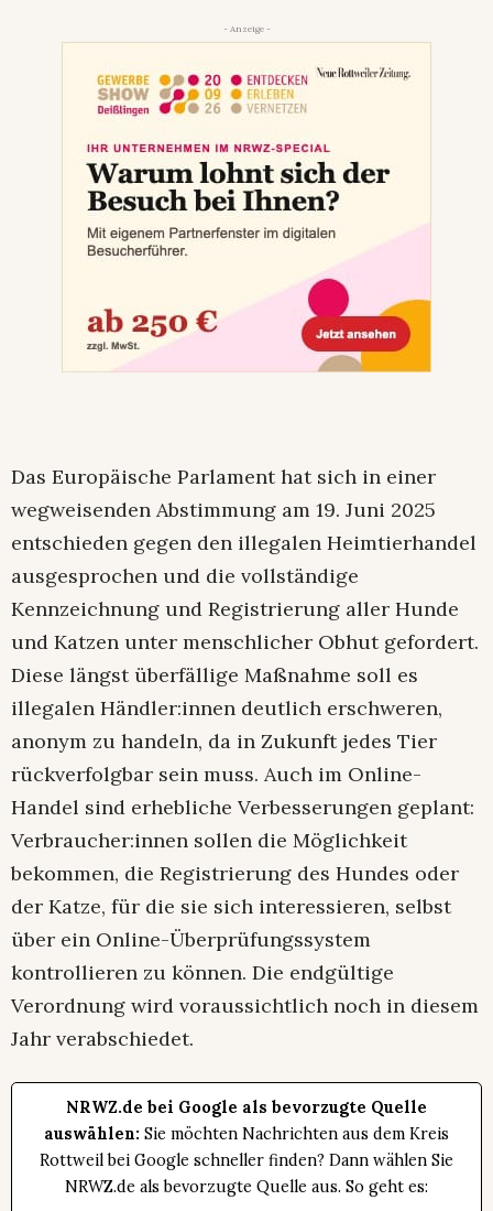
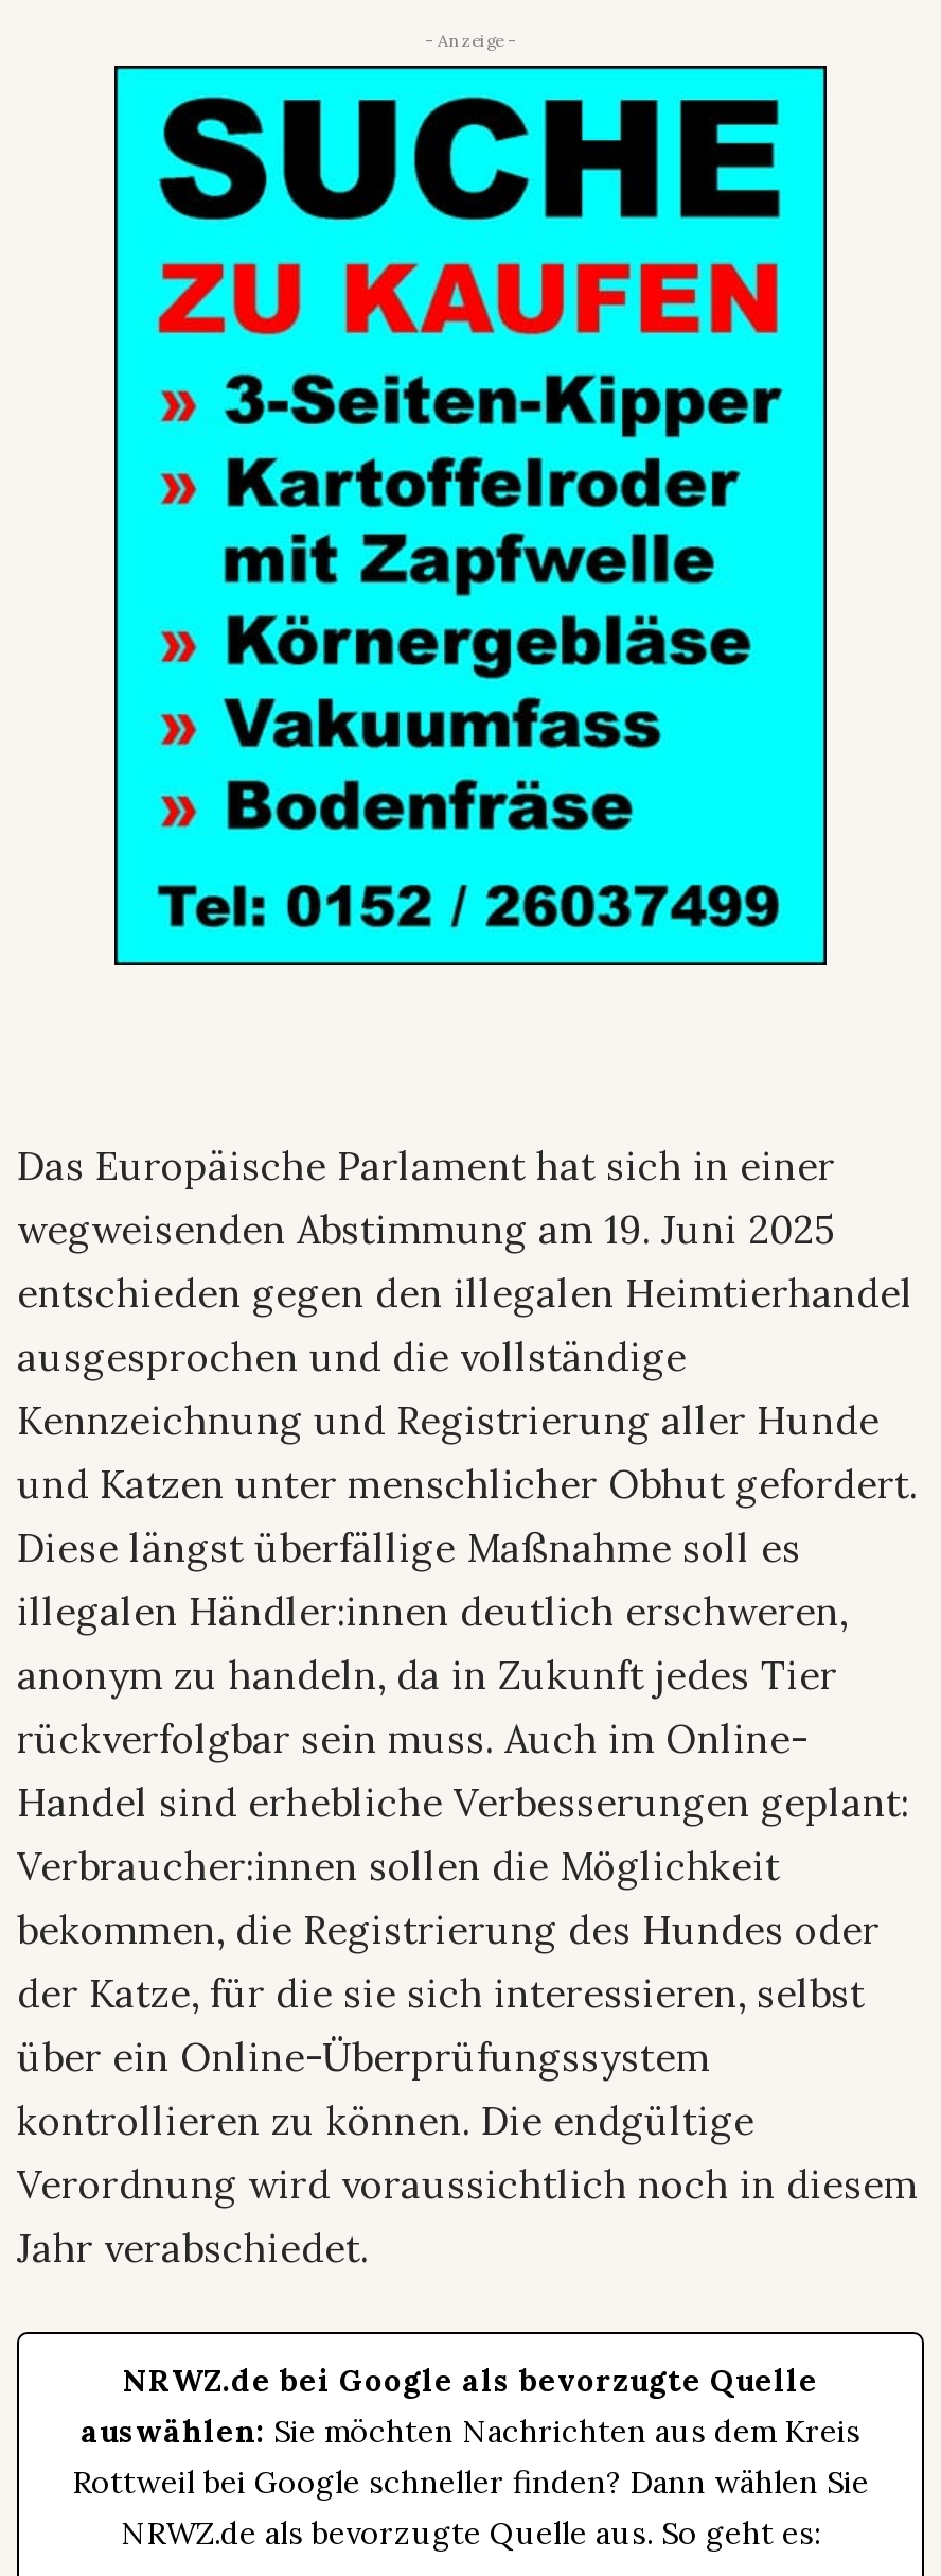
- [image]
+ [image]
